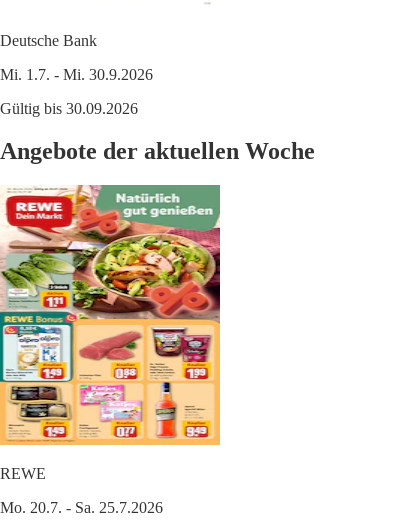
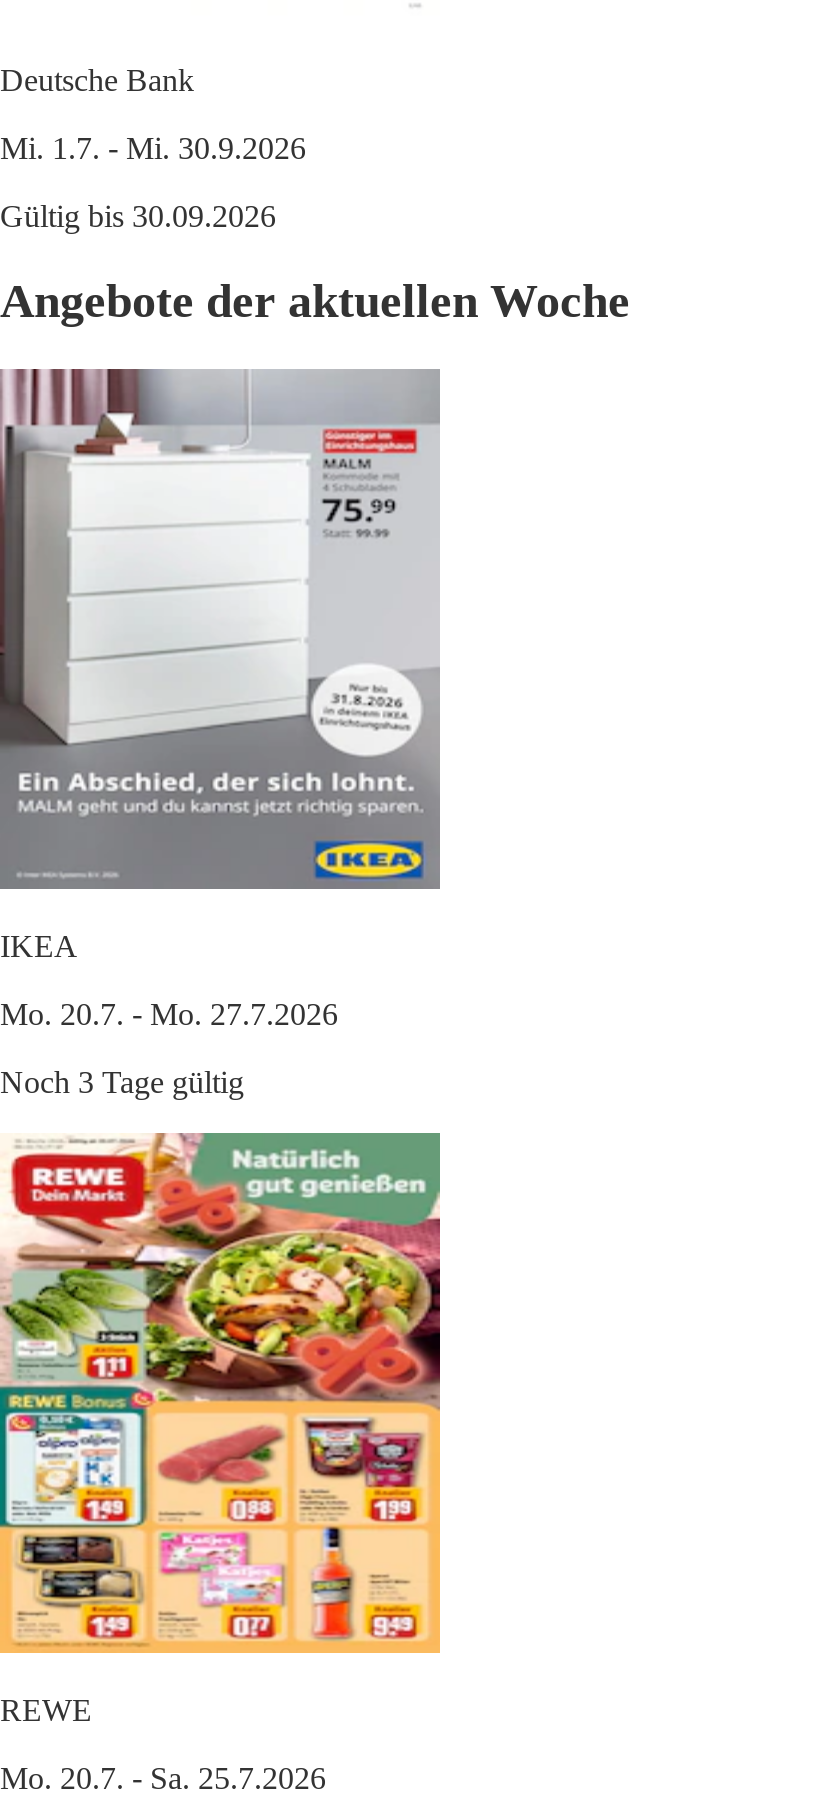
+ [image]
+ IKEA
+ Mo. 20.7. - Mo. 27.7.2026
+ Noch 3 Tage gültig
